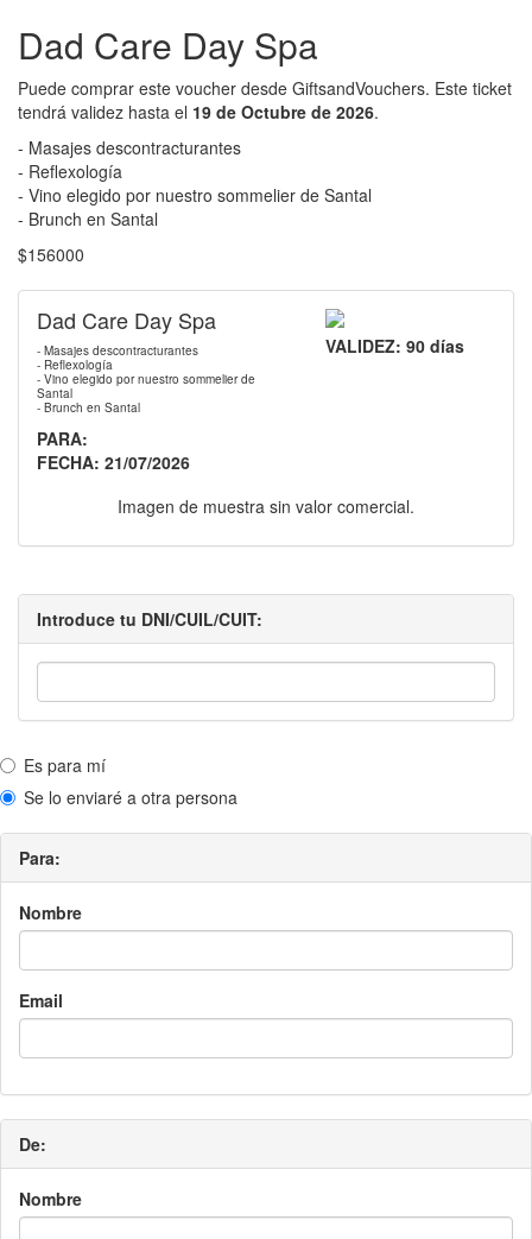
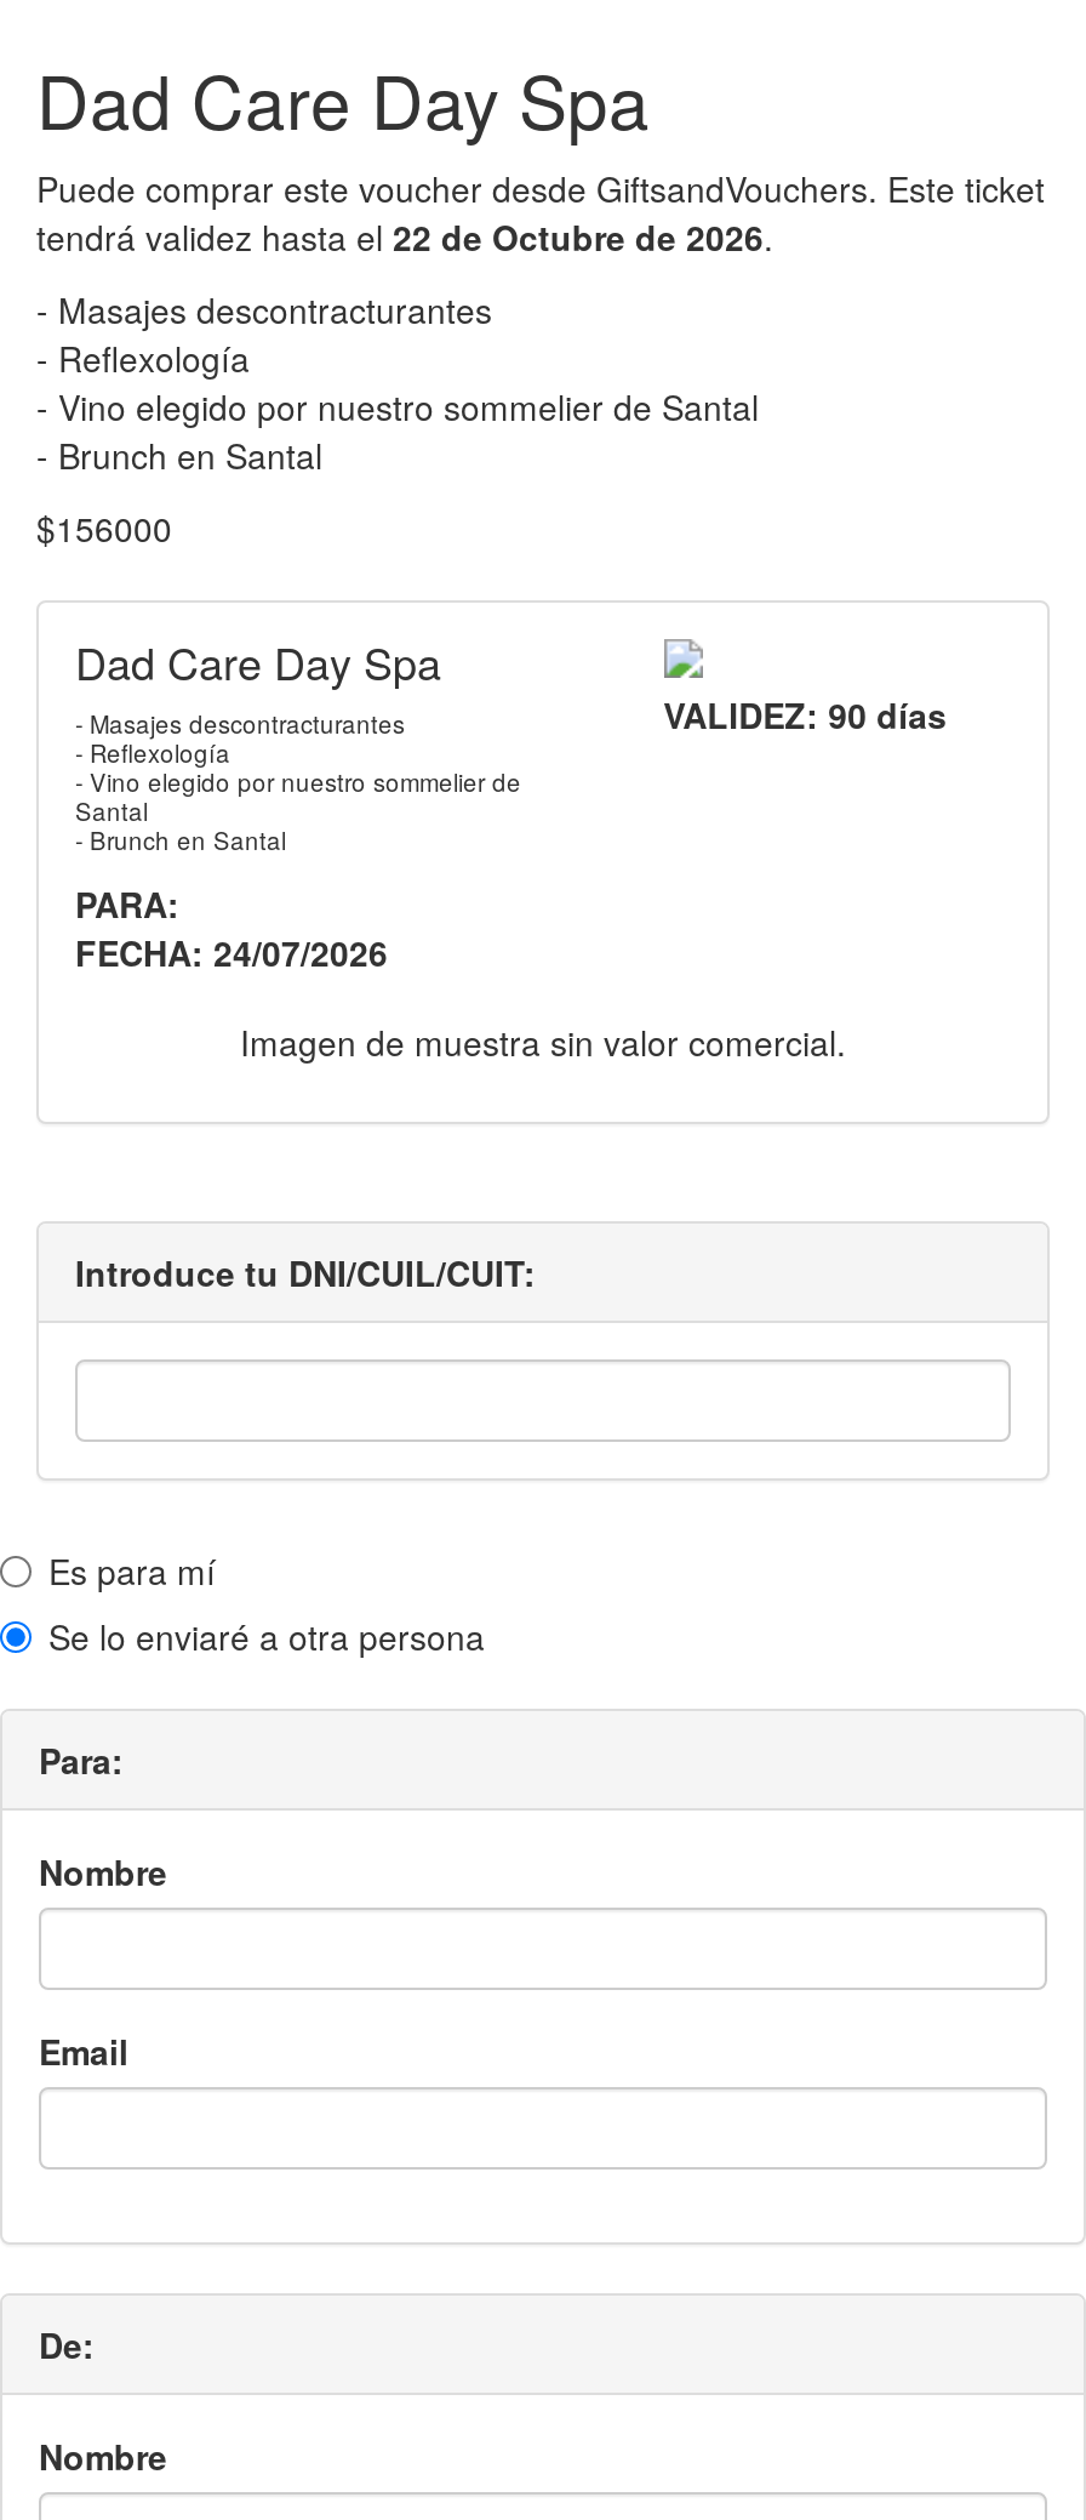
- tendrá validez hasta el 19 de Octubre de 2026.
+ tendrá validez hasta el 22 de Octubre de 2026.

- FECHA: 21/07/2026
+ FECHA: 24/07/2026
